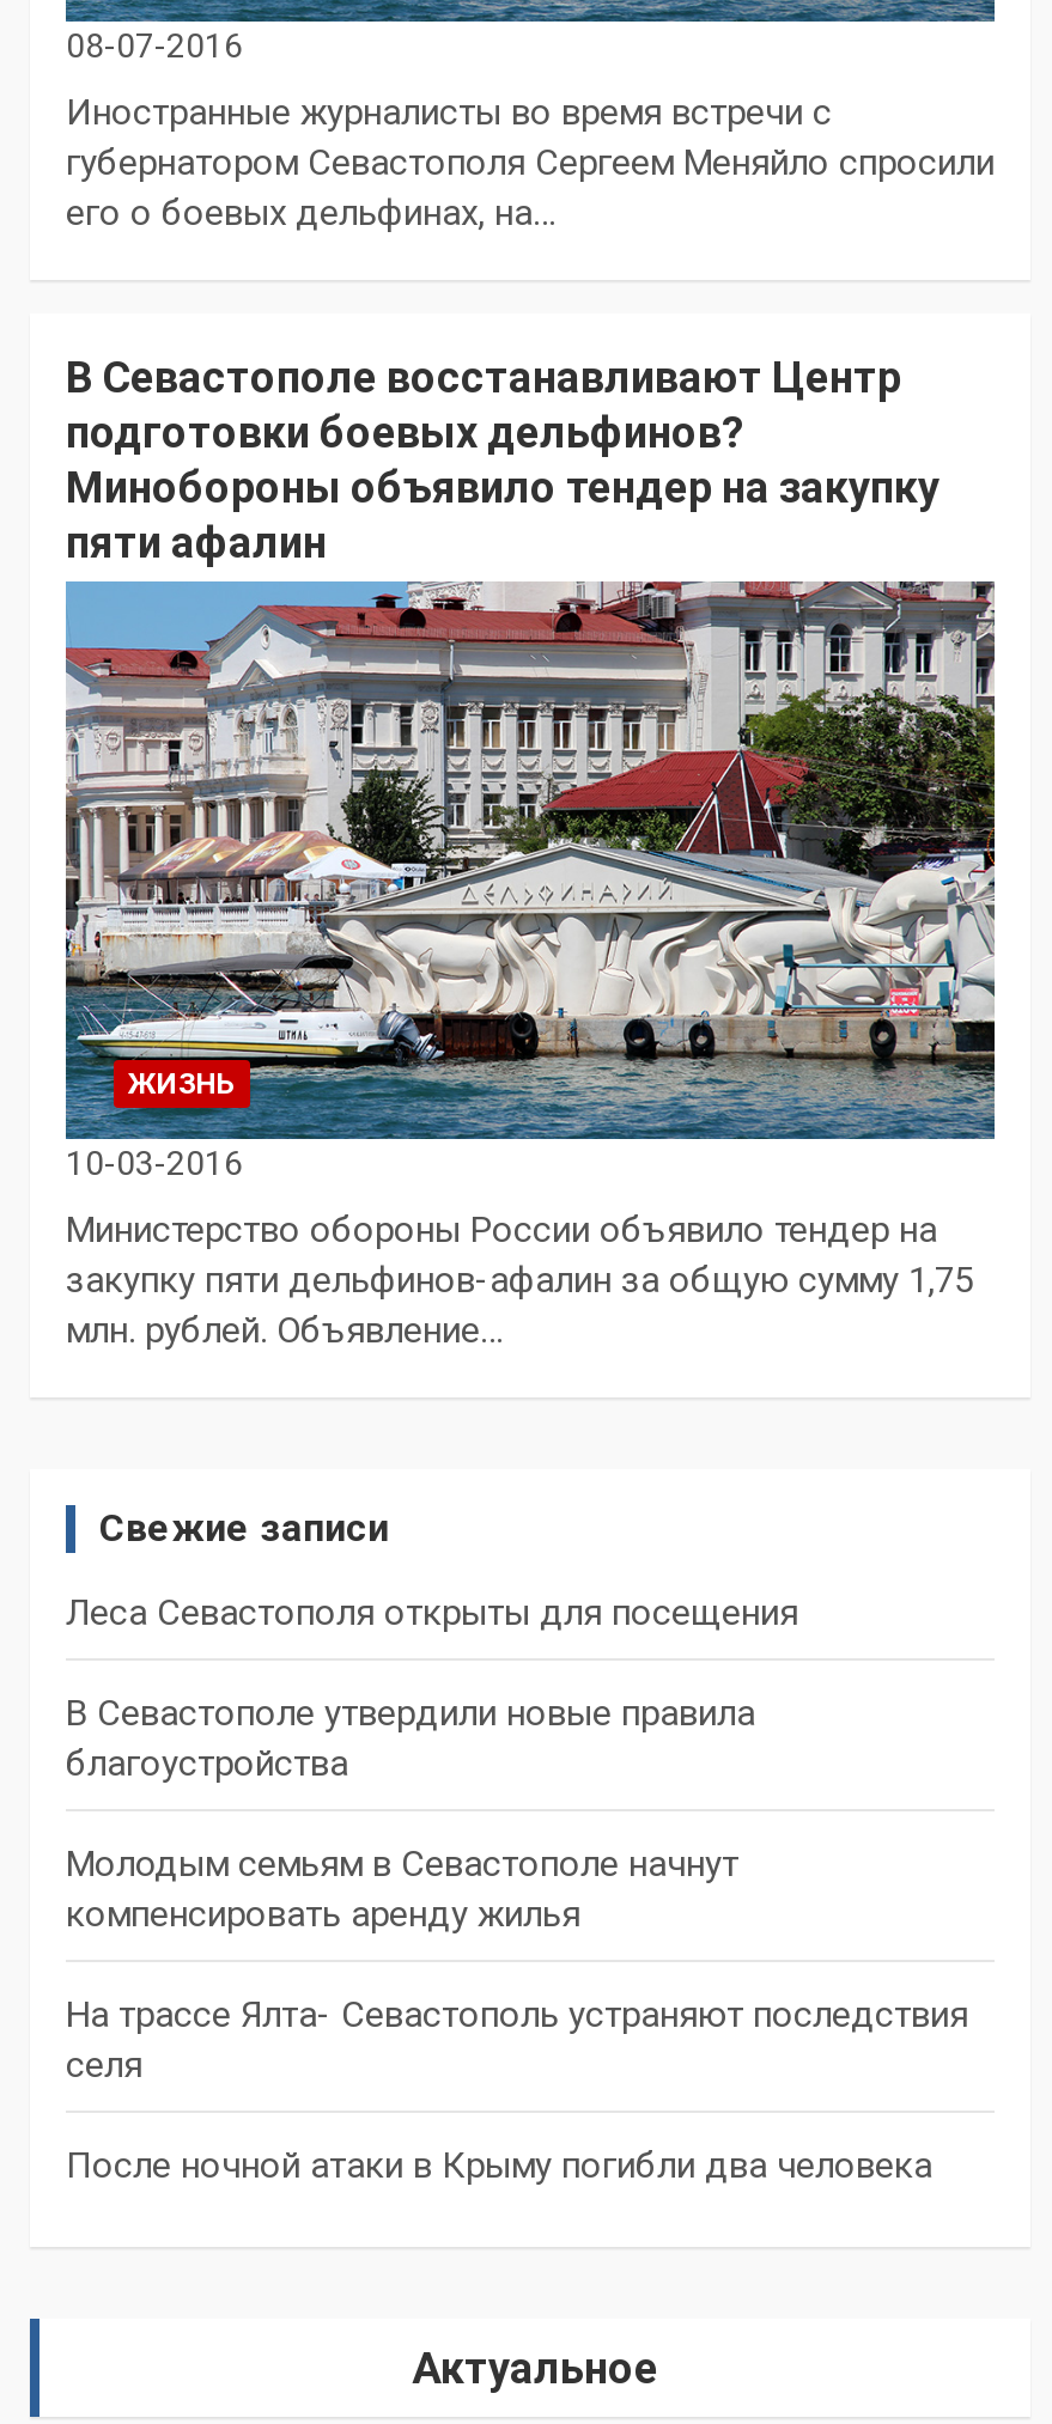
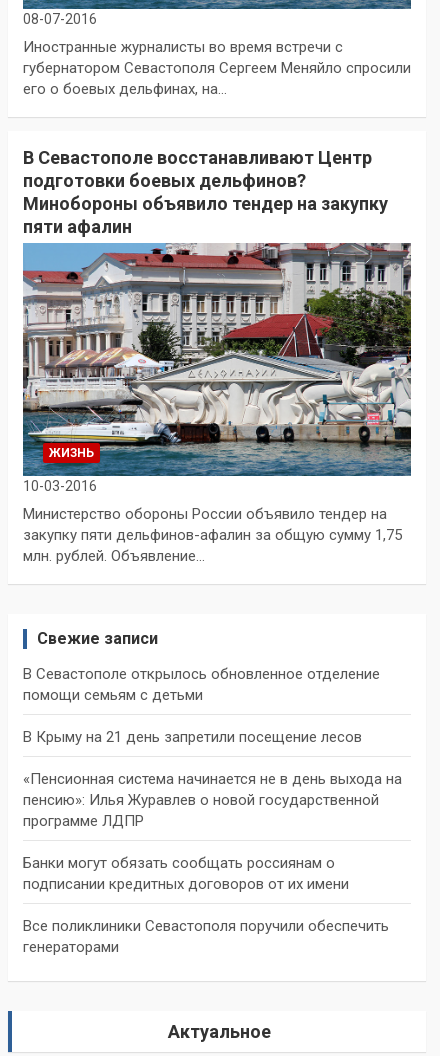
- Леса Севастополя открыты для посещения
+ В Севастополе открылось обновленное отделение
+ помощи семьям с детьми

- В Севастополе утвердили новые правила
- благоустройства
+ В Крыму на 21 день запретили посещение лесов

- Молодым семьям в Севастополе начнут
- компенсировать аренду жилья
+ «Пенсионная система начинается не в день выхода на
+ пенсию»: Илья Журавлев о новой государственной
+ программе ЛДПР

- На трассе Ялта- Севастополь устраняют последствия
- селя
+ Банки могут обязать сообщать россиянам о
+ подписании кредитных договоров от их имени

- После ночной атаки в Крыму погибли два человека
+ Все поликлиники Севастополя поручили обеспечить
+ генераторами
